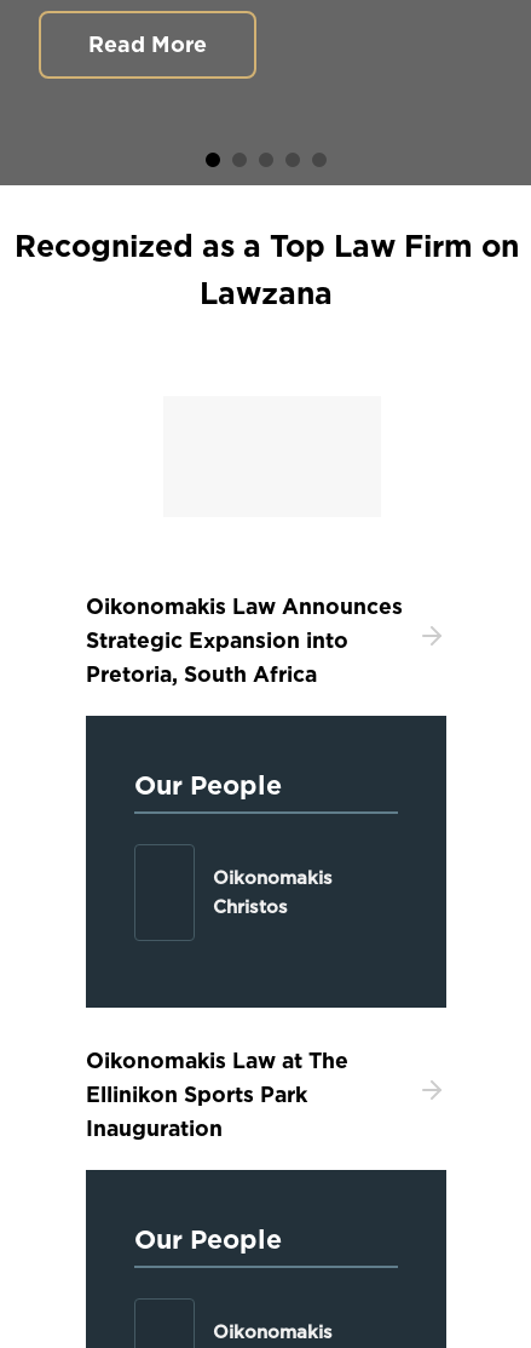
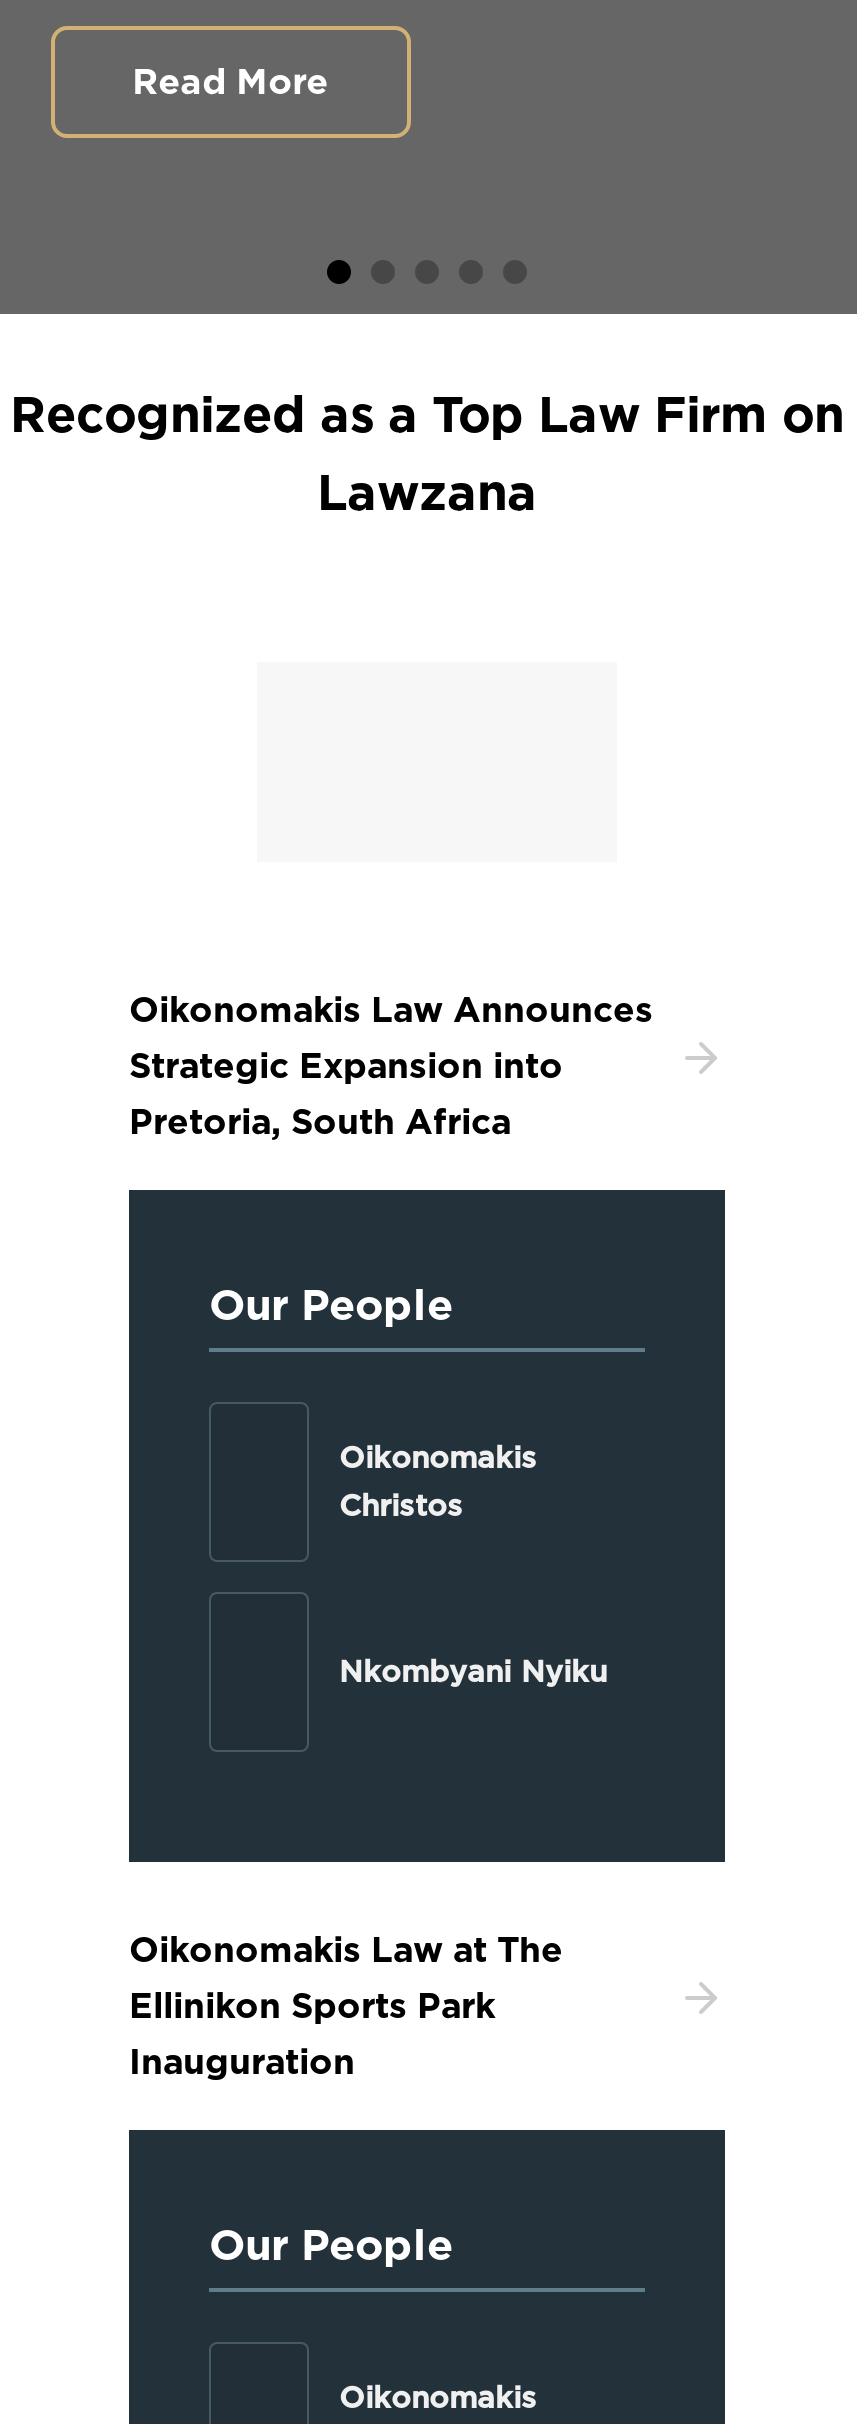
+ Nkombyani Nyiku
